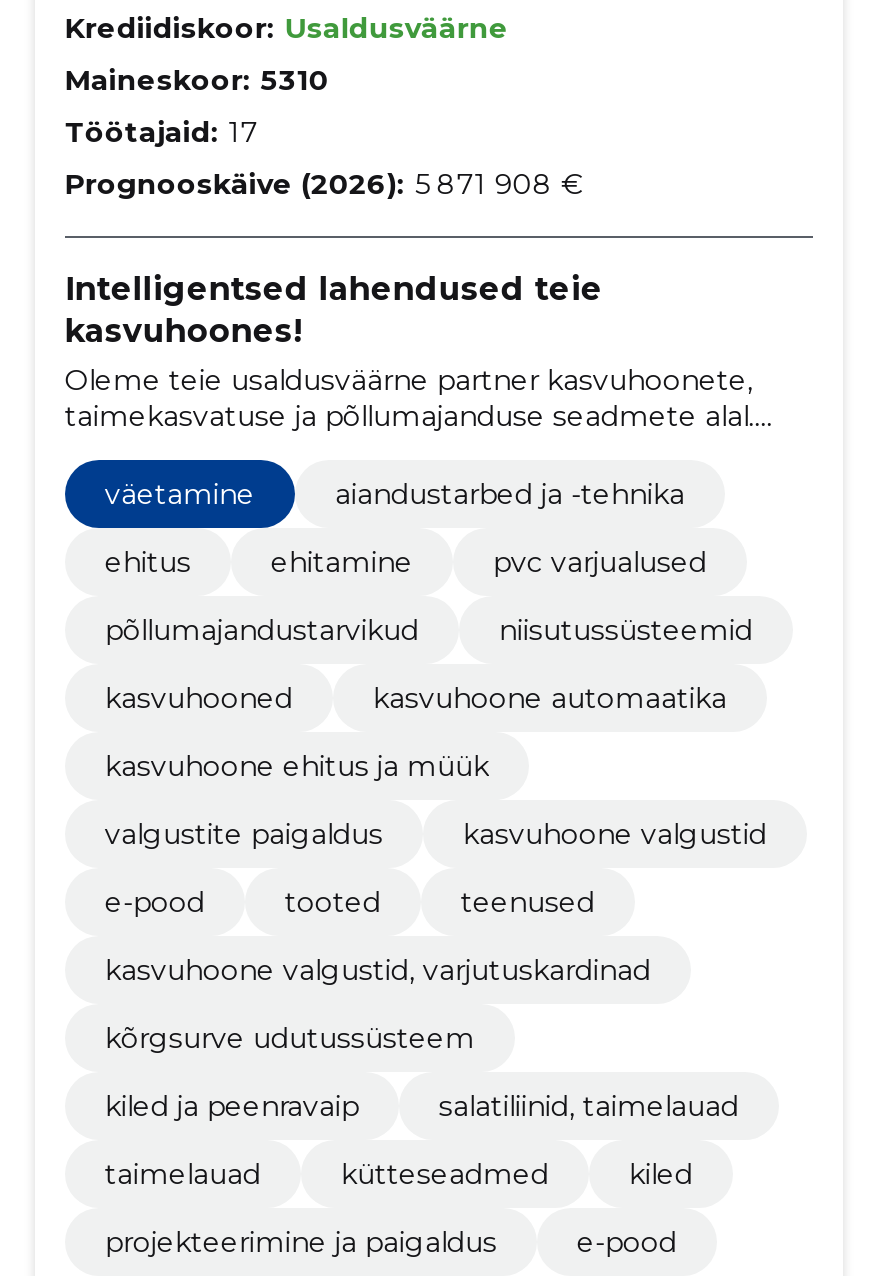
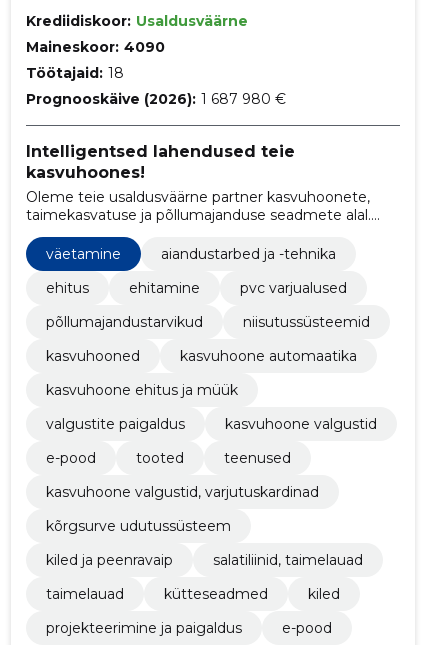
- Maineskoor: 5310
+ Maineskoor: 4090

- Töötajaid: 17
+ Töötajaid: 18

- Prognooskäive (2026): 5 871 908 €
+ Prognooskäive (2026): 1 687 980 €
